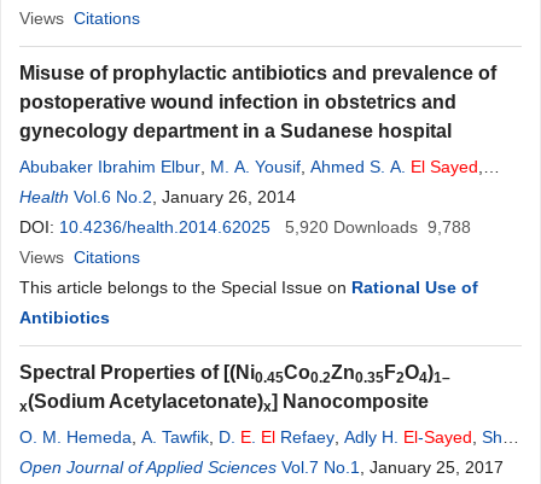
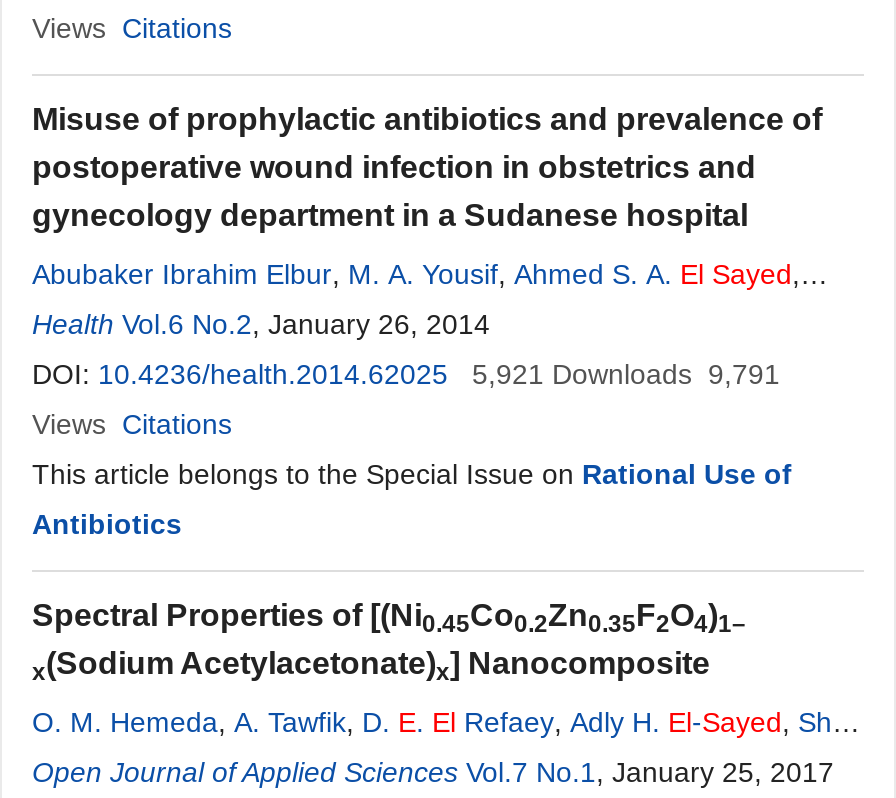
- DOI: 10.4236/health.2014.62025 5,920 Downloads 9,788
+ DOI: 10.4236/health.2014.62025 5,921 Downloads 9,791
